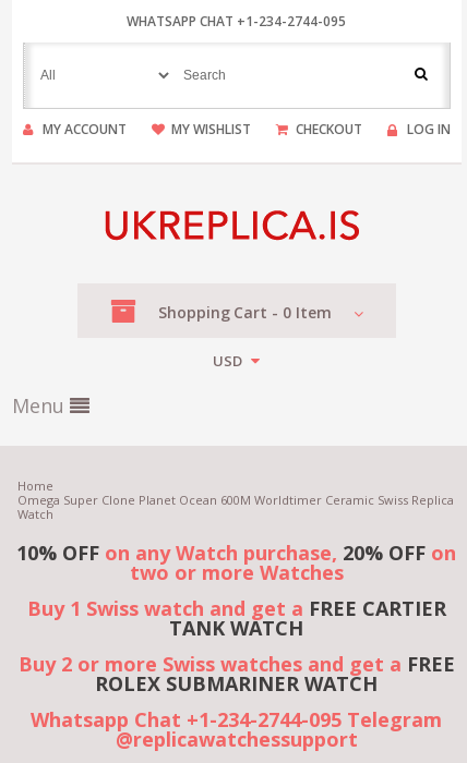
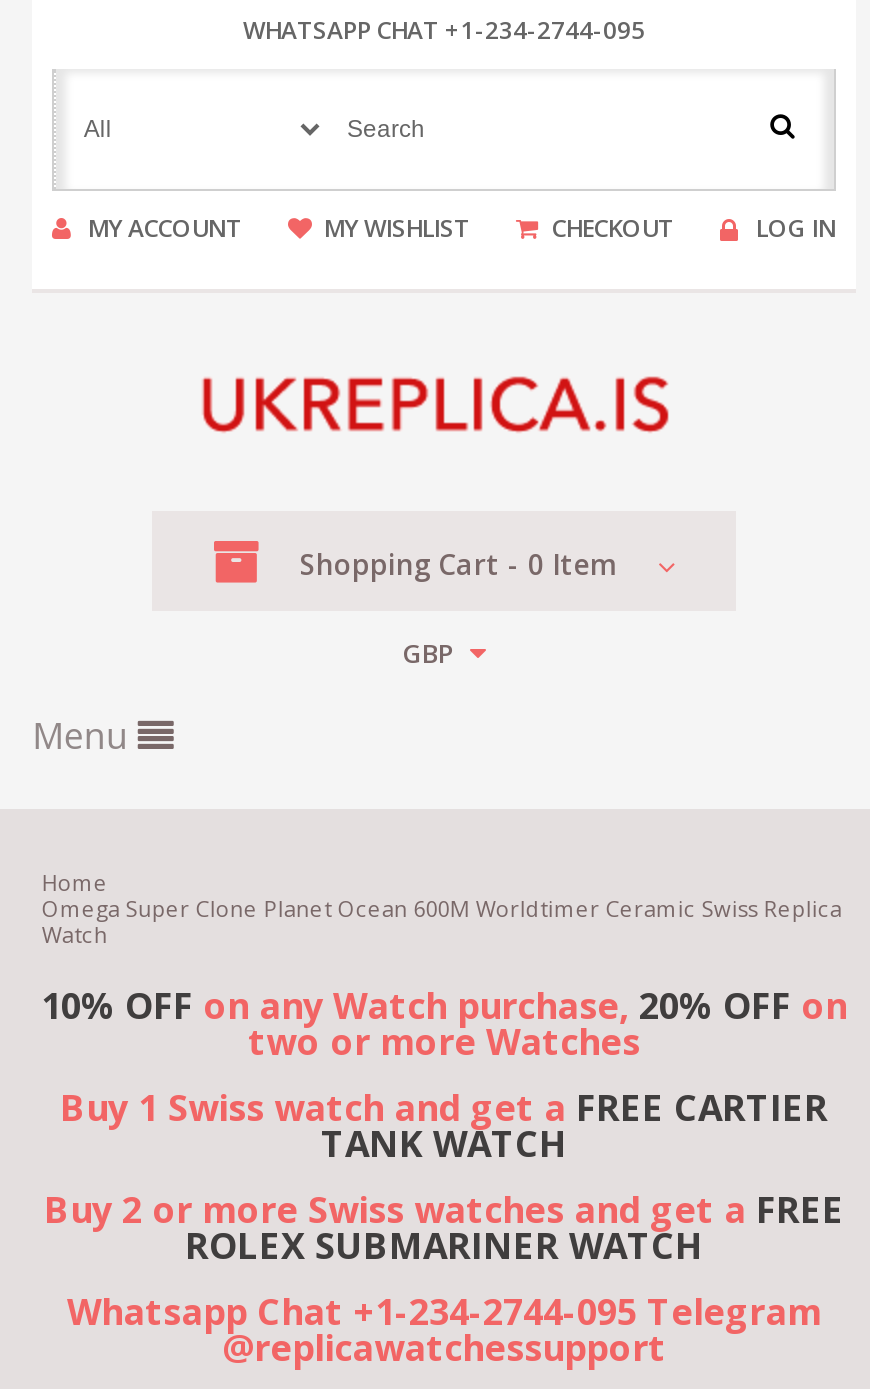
- USD
+ GBP
